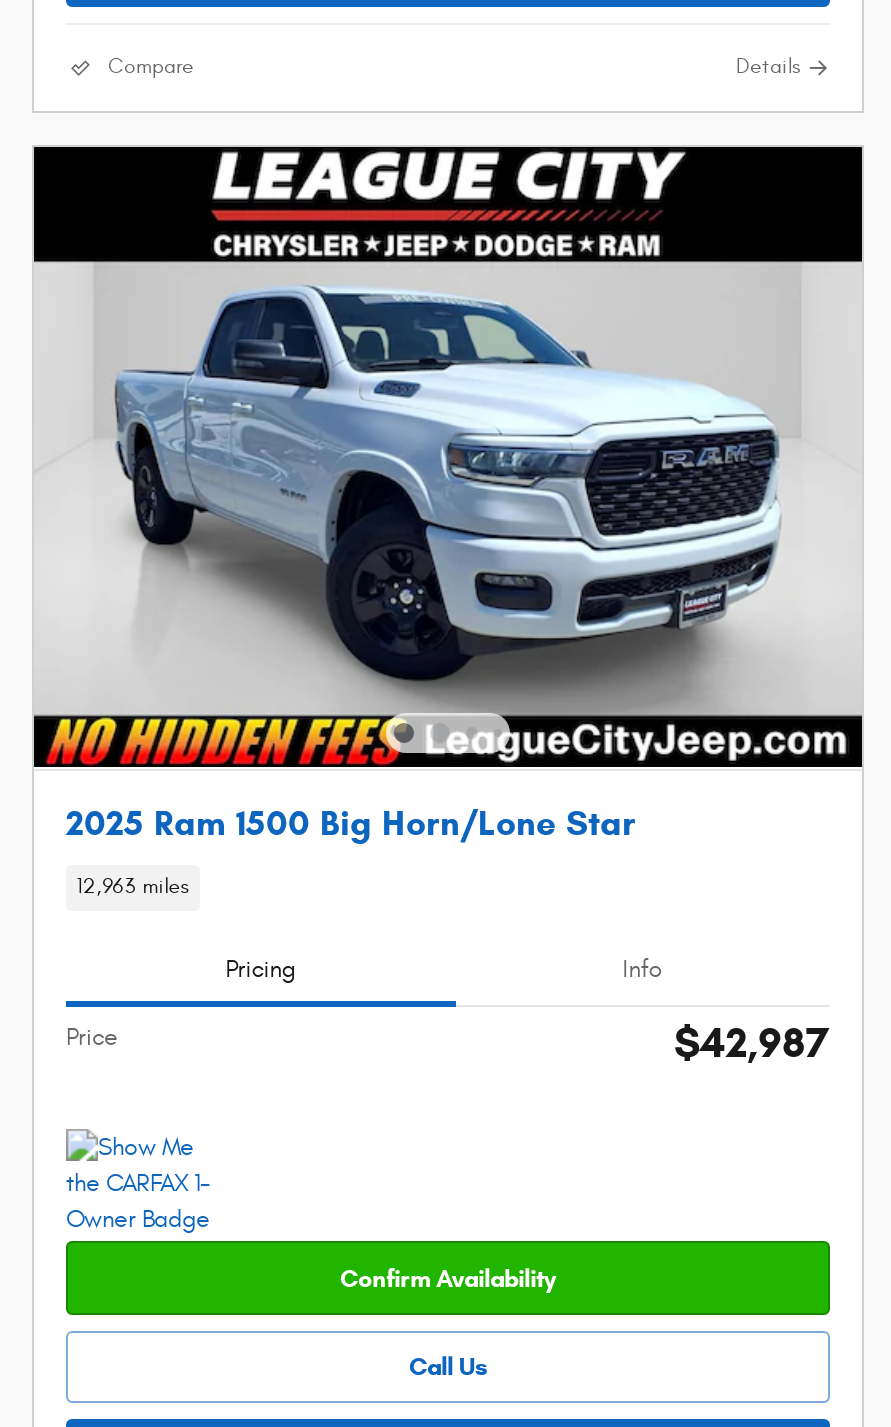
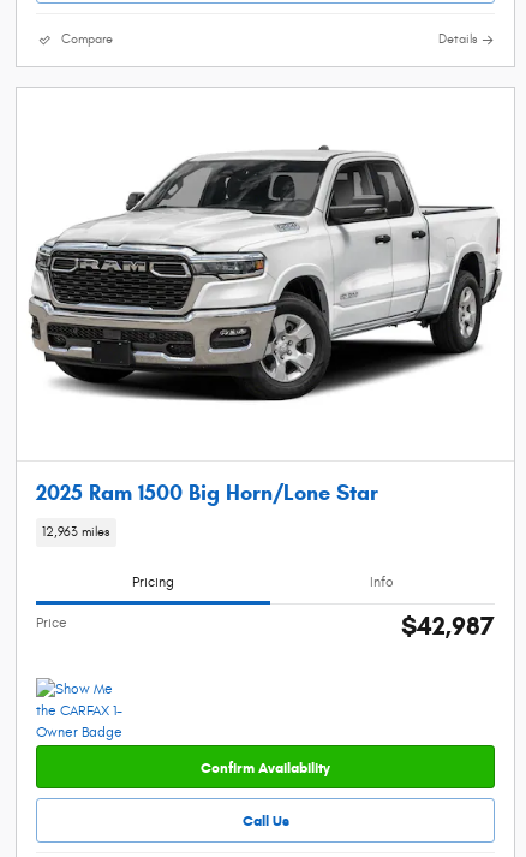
- [image]
+ [image]
